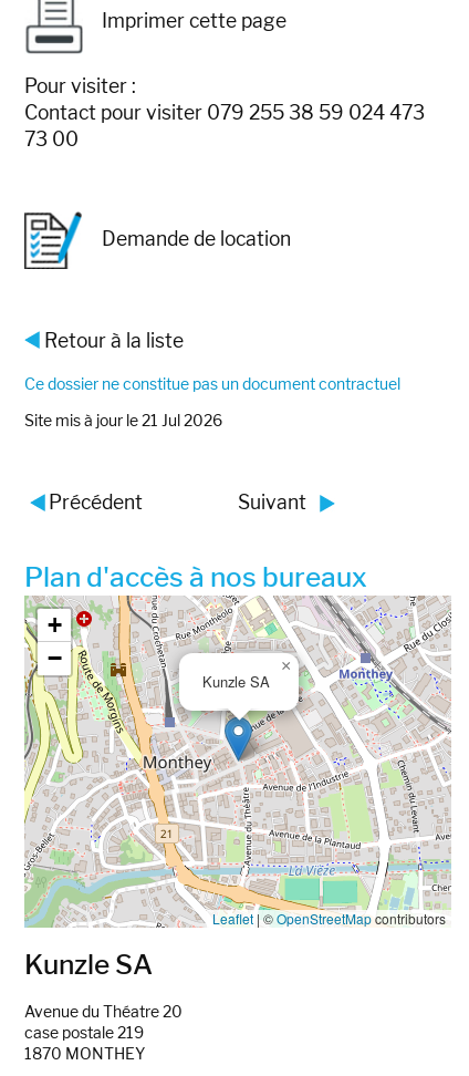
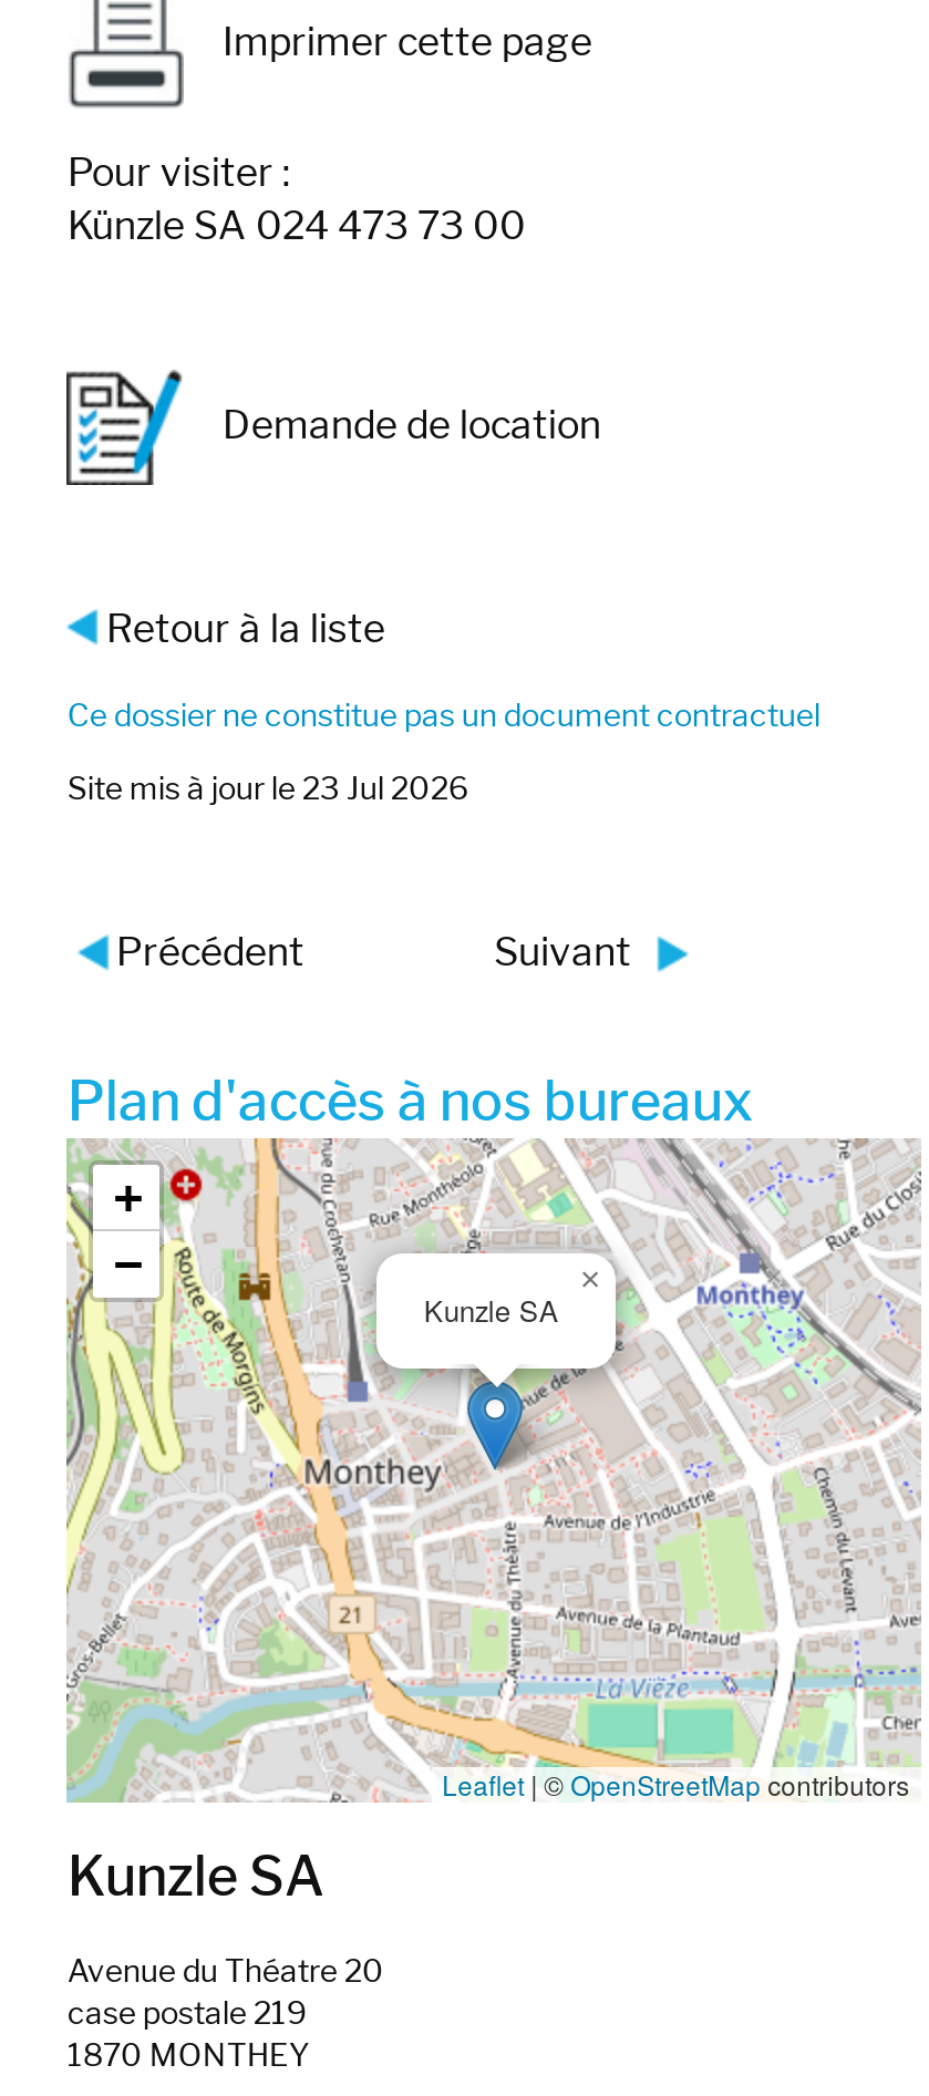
- Contact pour visiter 079 255 38 59 024 473
- 73 00
+ Künzle SA 024 473 73 00

- Site mis à jour le 21 Jul 2026
+ Site mis à jour le 23 Jul 2026
